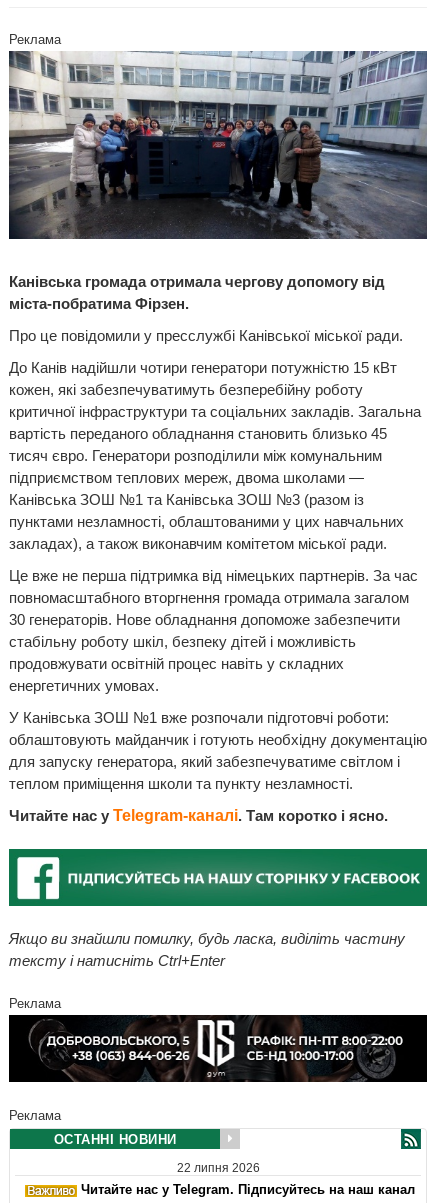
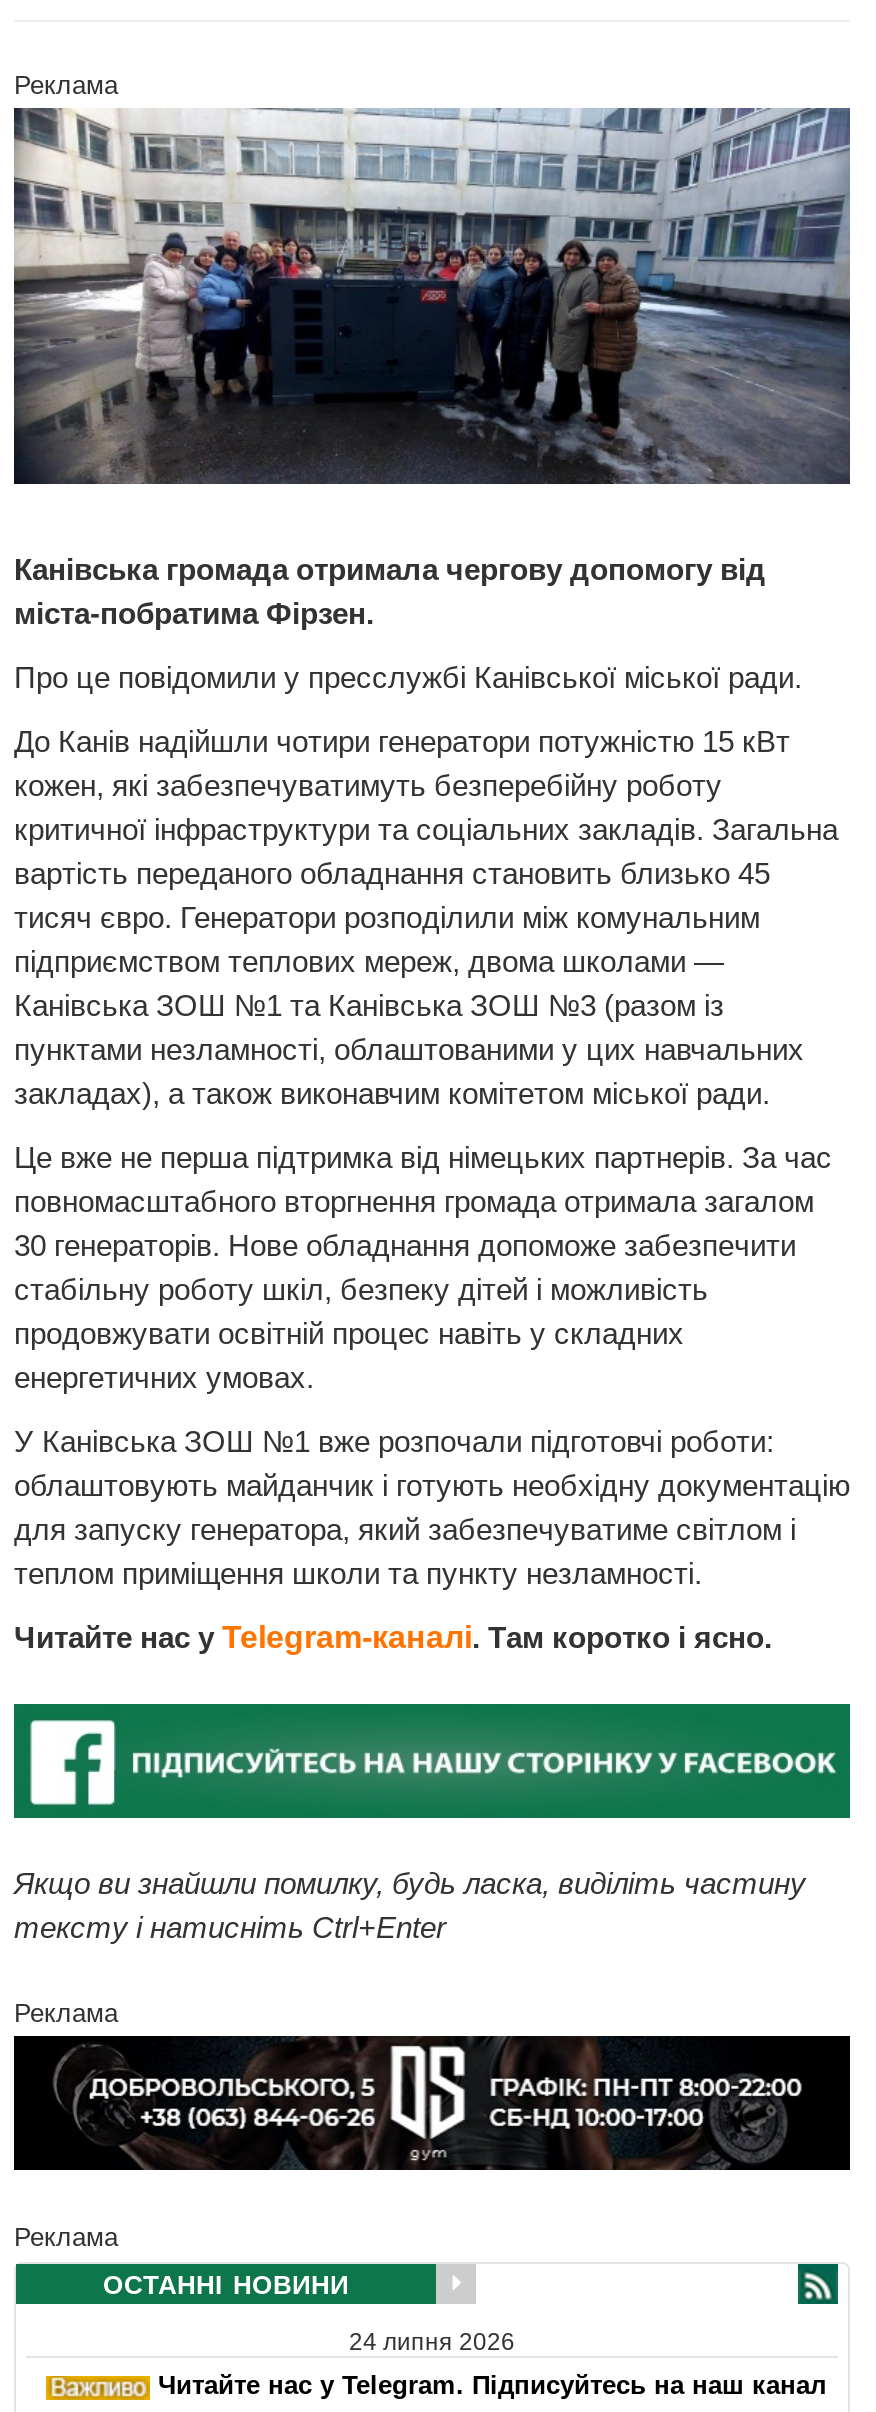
- 22 липня 2026
+ 24 липня 2026
